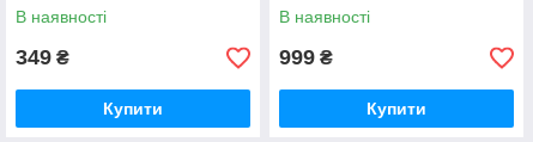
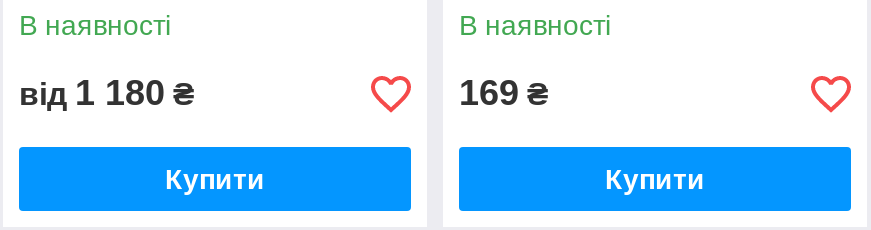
- 349 ₴
+ від 1 180 ₴

- 999 ₴
+ 169 ₴
